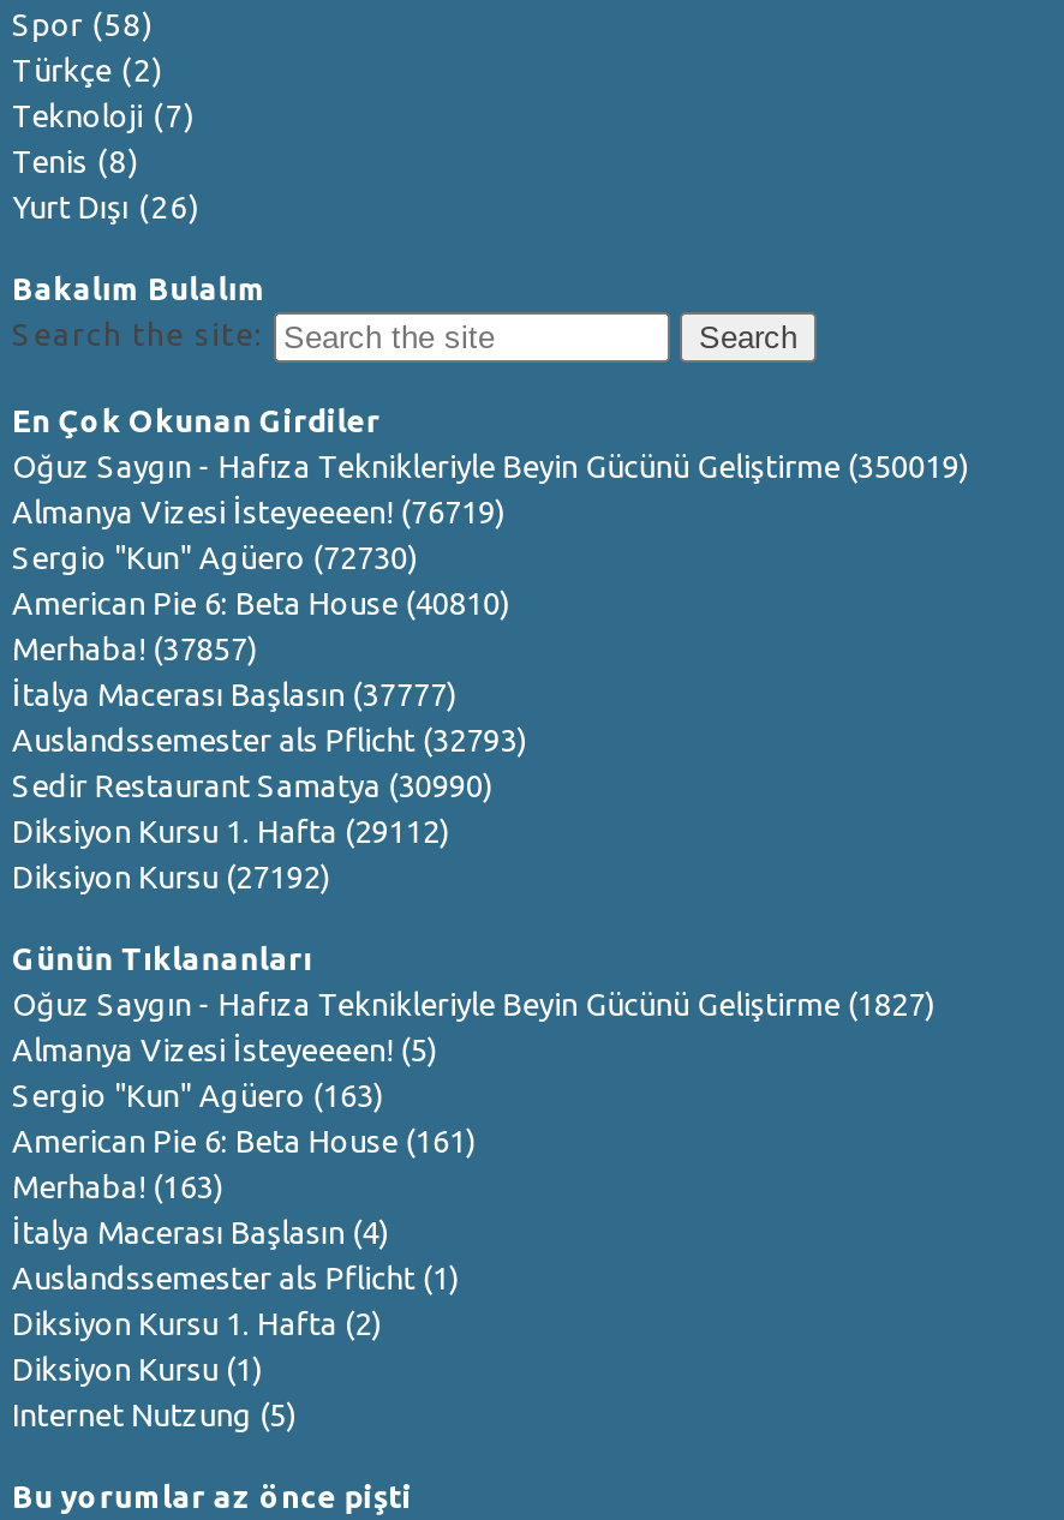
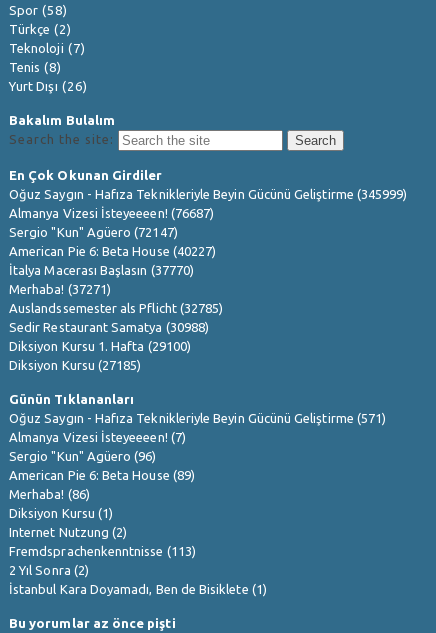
- Oğuz Saygın - Hafıza Teknikleriyle Beyin Gücünü Geliştirme (350019)
- Almanya Vizesi İsteyeeeen! (76719)
- Sergio "Kun" Agüero (72730)
- American Pie 6: Beta House (40810)
- Merhaba! (37857)
- İtalya Macerası Başlasın (37777)
- Auslandssemester als Pflicht (32793)
- Sedir Restaurant Samatya (30990)
- Diksiyon Kursu 1. Hafta (29112)
- Diksiyon Kursu (27192)
+ Oğuz Saygın - Hafıza Teknikleriyle Beyin Gücünü Geliştirme (345999)
+ Almanya Vizesi İsteyeeeen! (76687)
+ Sergio "Kun" Agüero (72147)
+ American Pie 6: Beta House (40227)
+ İtalya Macerası Başlasın (37770)
+ Merhaba! (37271)
+ Auslandssemester als Pflicht (32785)
+ Sedir Restaurant Samatya (30988)
+ Diksiyon Kursu 1. Hafta (29100)
+ Diksiyon Kursu (27185)

- Oğuz Saygın - Hafıza Teknikleriyle Beyin Gücünü Geliştirme (1827)
- Almanya Vizesi İsteyeeeen! (5)
- Sergio "Kun" Agüero (163)
- American Pie 6: Beta House (161)
- Merhaba! (163)
- İtalya Macerası Başlasın (4)
- Auslandssemester als Pflicht (1)
- Diksiyon Kursu 1. Hafta (2)
+ Oğuz Saygın - Hafıza Teknikleriyle Beyin Gücünü Geliştirme (571)
+ Almanya Vizesi İsteyeeeen! (7)
+ Sergio "Kun" Agüero (96)
+ American Pie 6: Beta House (89)
+ Merhaba! (86)

moved up: Diksiyon Kursu (1)

- Internet Nutzung (5)
+ Internet Nutzung (2)
+ Fremdsprachenkenntnisse (113)
+ 2 Yıl Sonra (2)
+ İstanbul Kara Doyamadı, Ben de Bisiklete (1)
